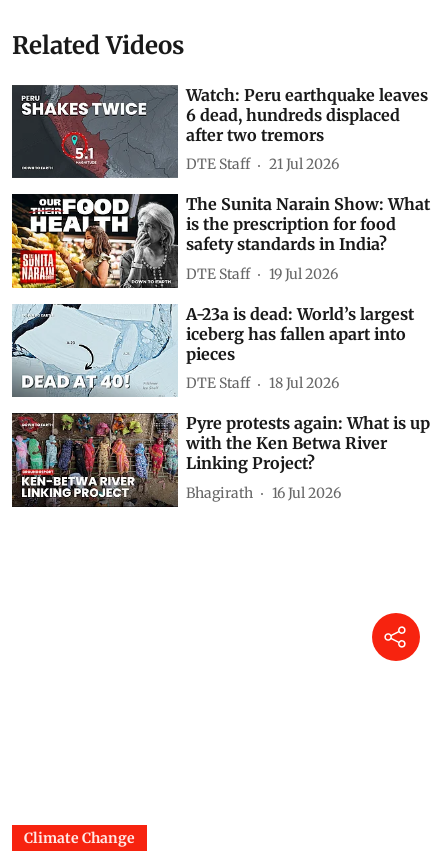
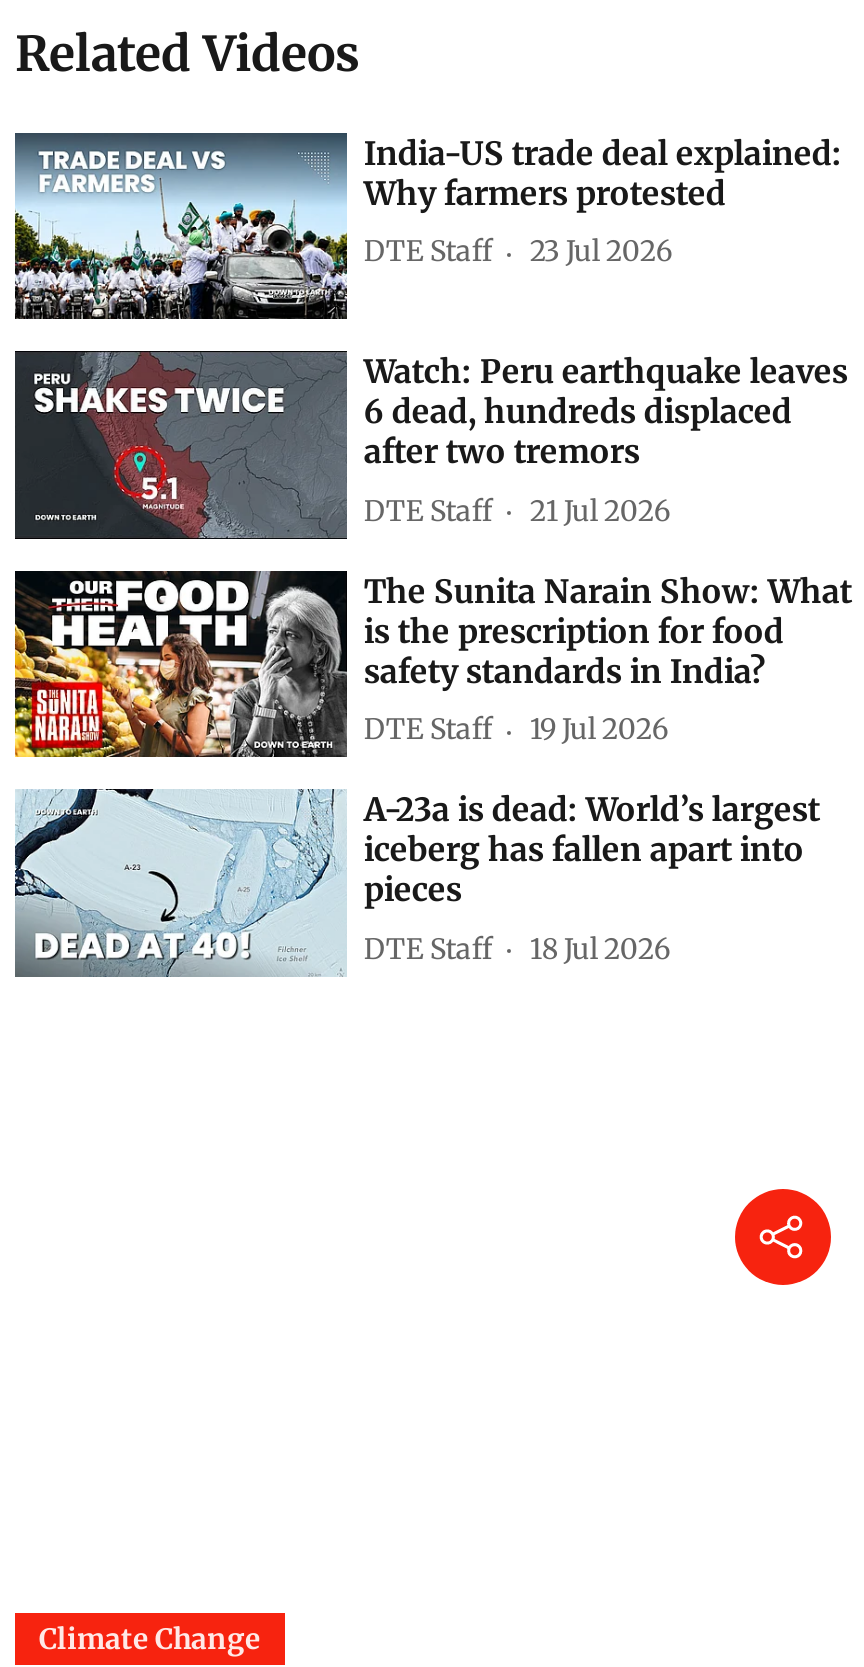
+ [image]
+ India-US trade deal explained:
+ Why farmers protested
+ DTE Staff
+ 23 Jul 2026

moved down: [image] | Watch: Peru earthquake leaves | 6 dead, hundreds displaced | ... | DTE Staff | 18 Jul 2026

- [image]
- Pyre protests again: What is up
- with the Ken Betwa River
- Linking Project?
- Bhagirath
- 16 Jul 2026
